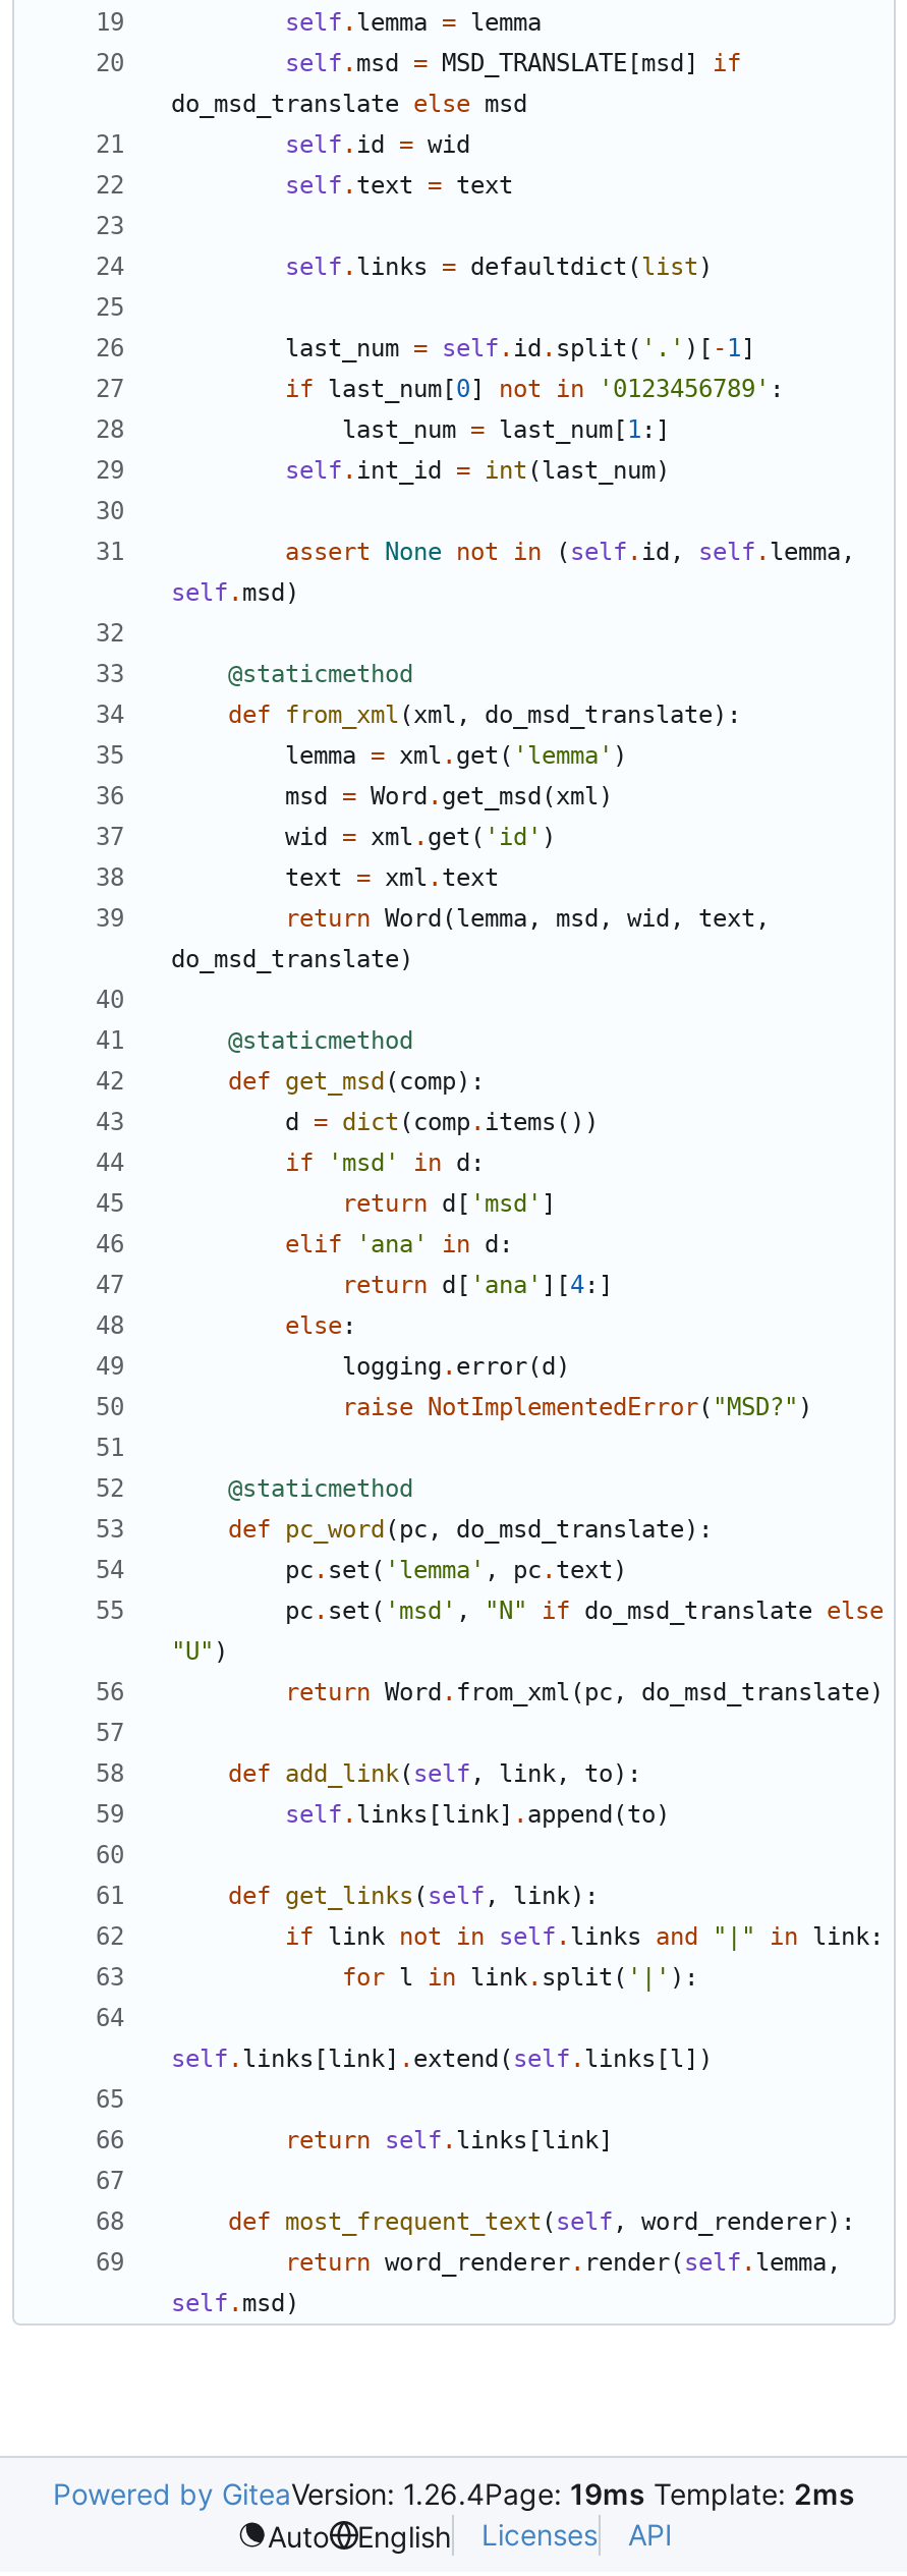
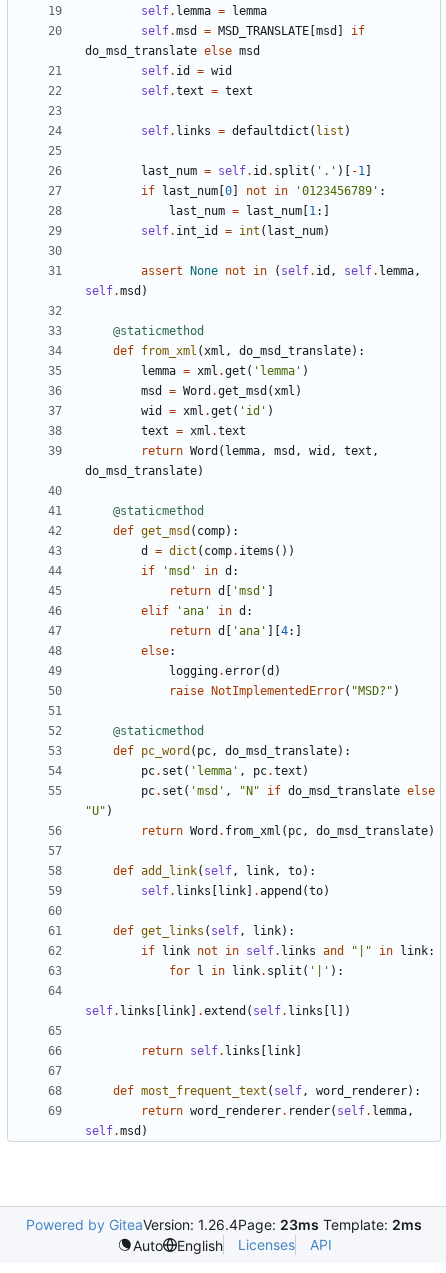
- Powered by GiteaVersion: 1.26.4Page: 19ms Template: 2ms
+ Powered by GiteaVersion: 1.26.4Page: 23ms Template: 2ms
